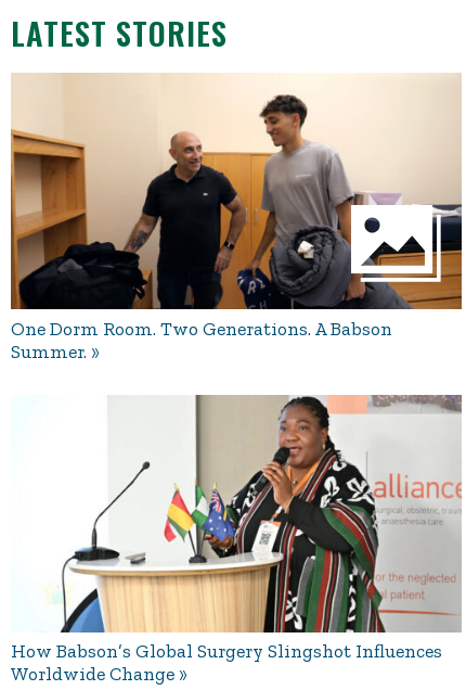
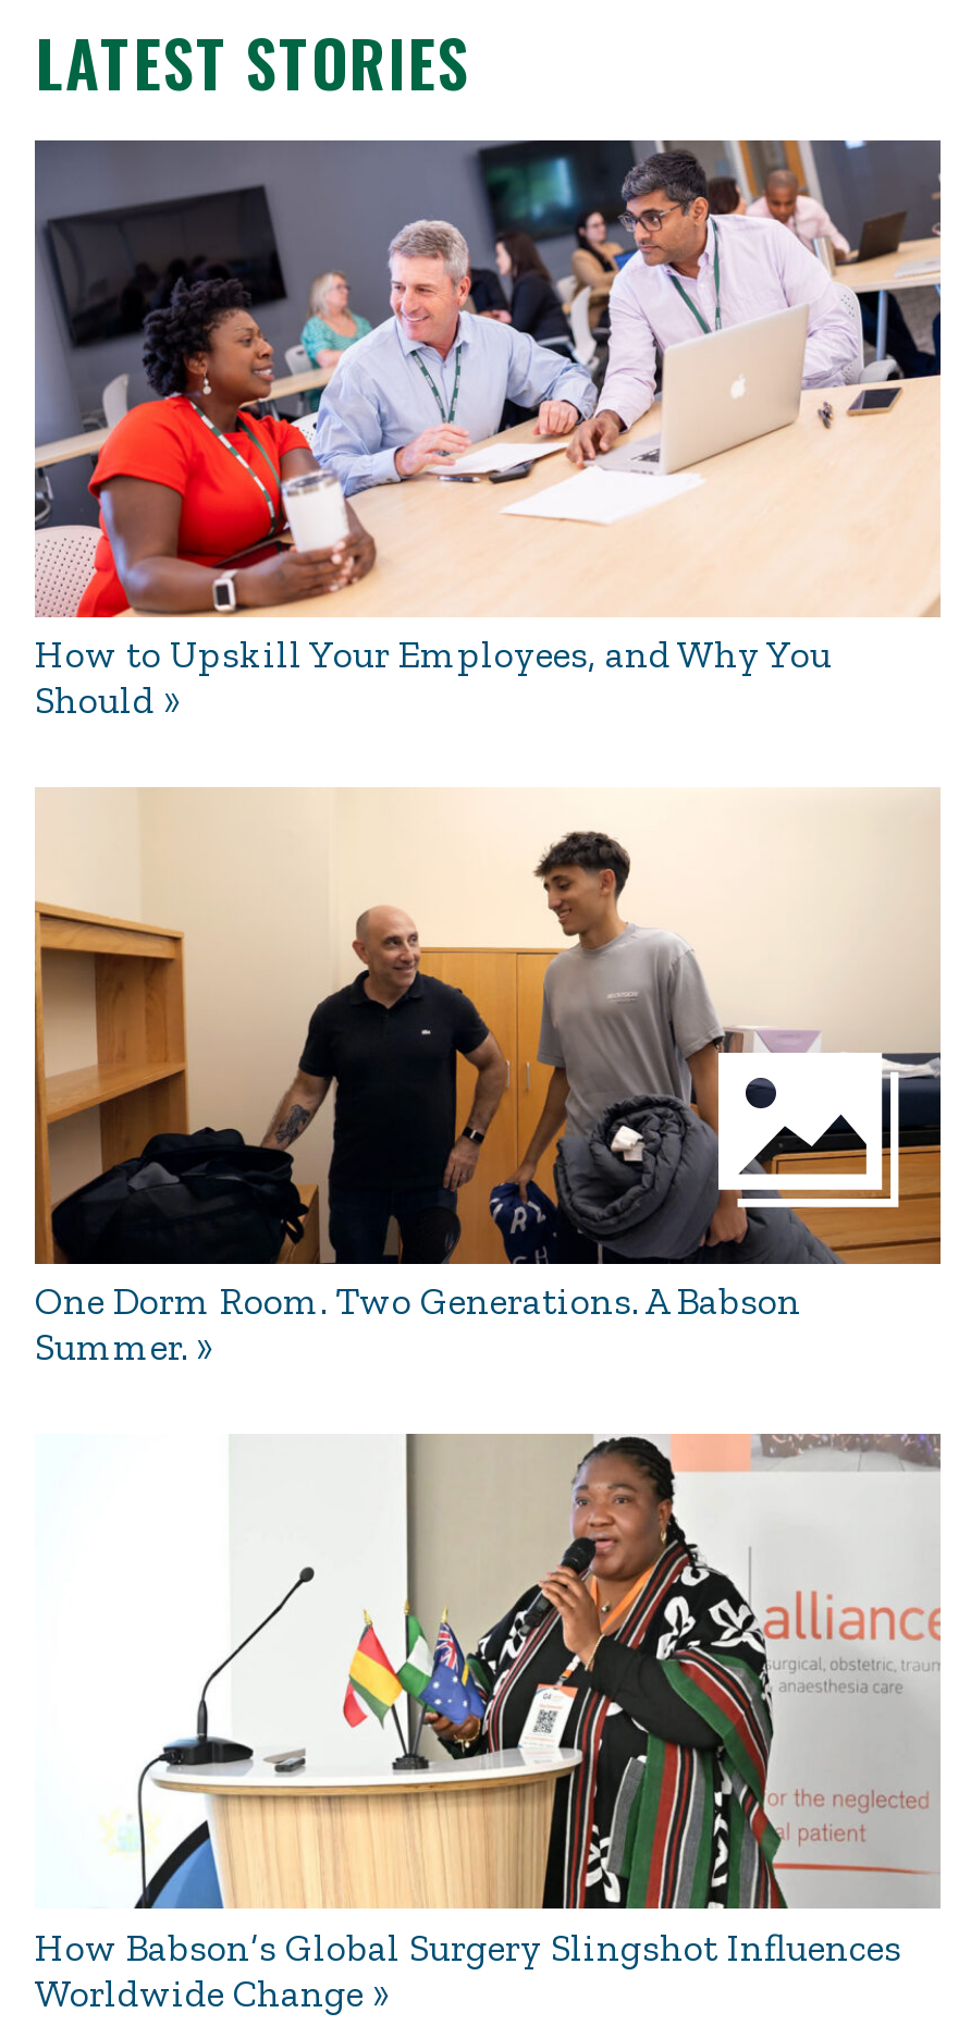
+ [image]
+ How to Upskill Your Employees, and Why You
+ Should
